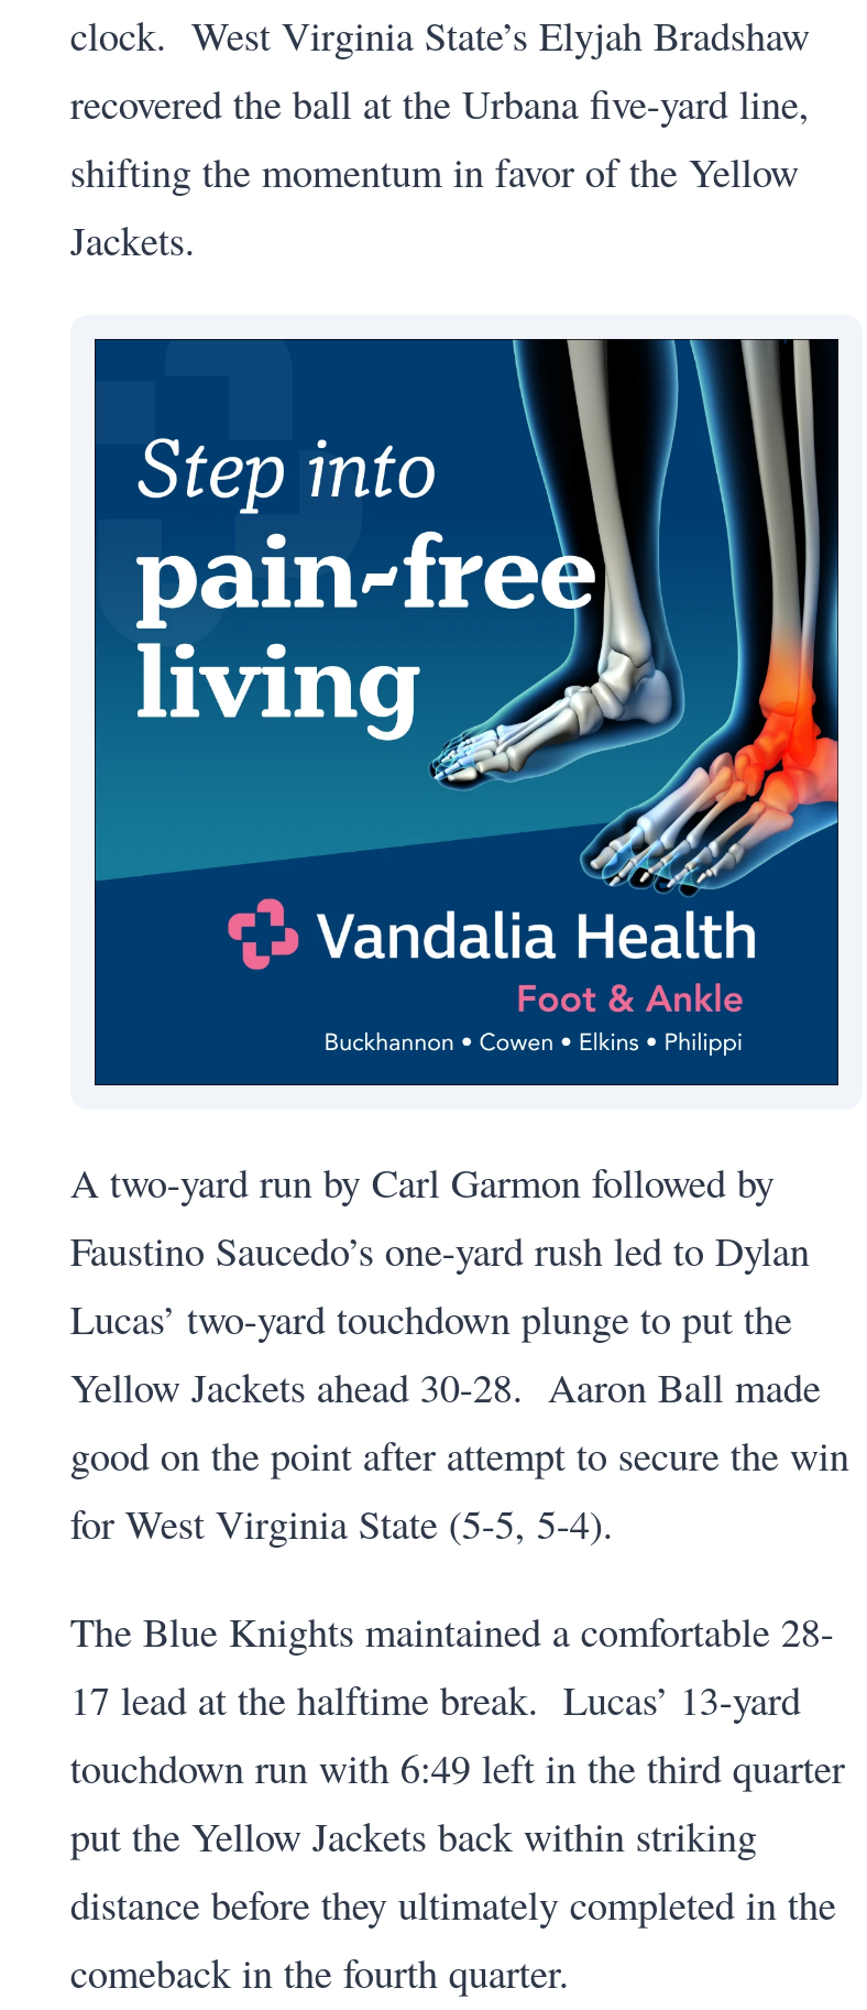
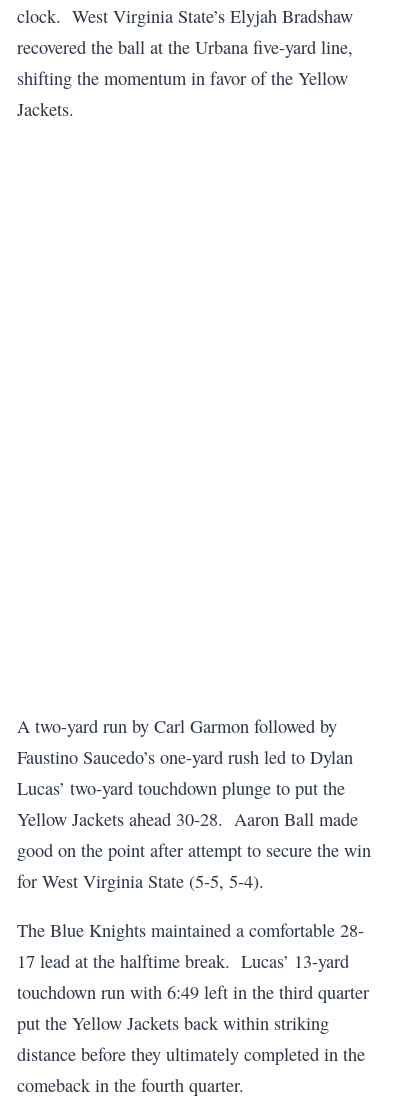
- [image]
